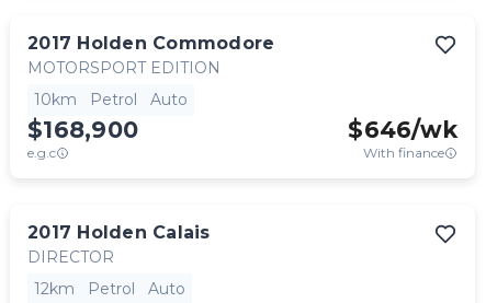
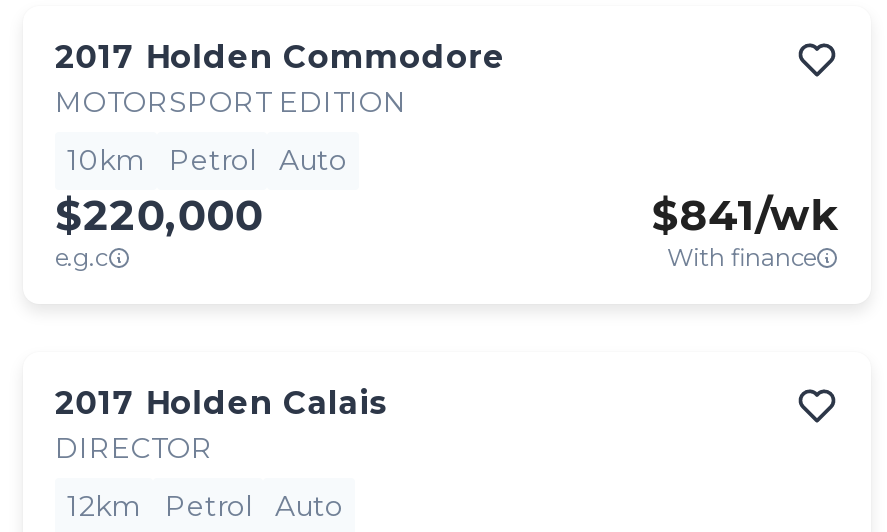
- $168,900
+ $220,000

- $646/wk
+ $841/wk
